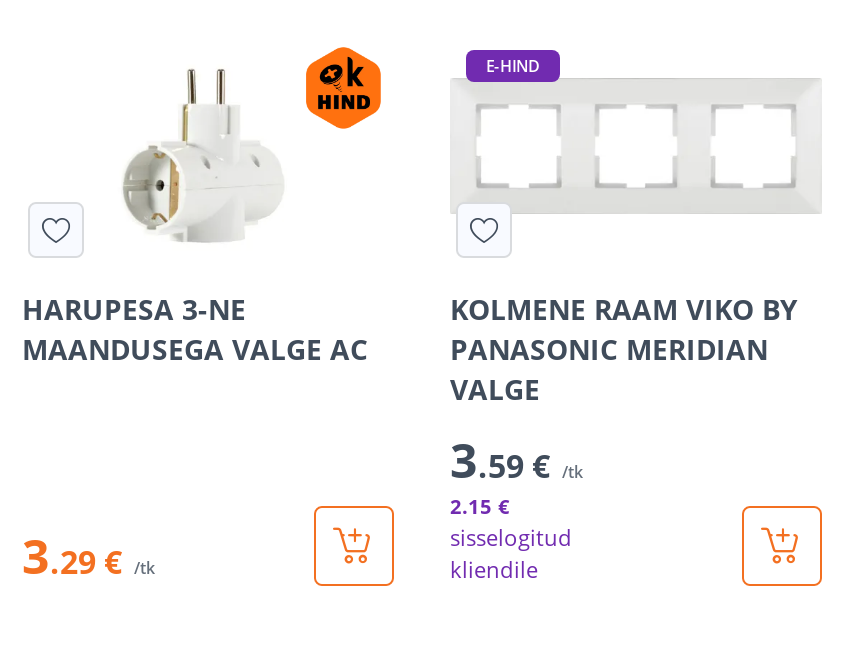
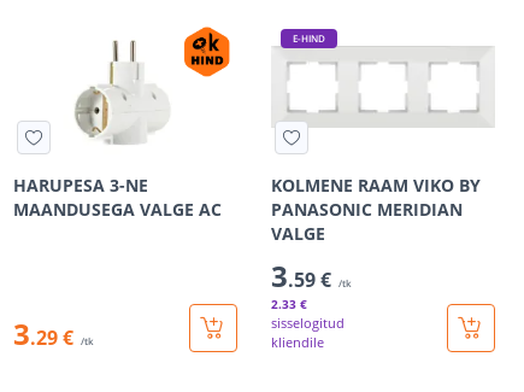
- 2.15 €
+ 2.33 €
